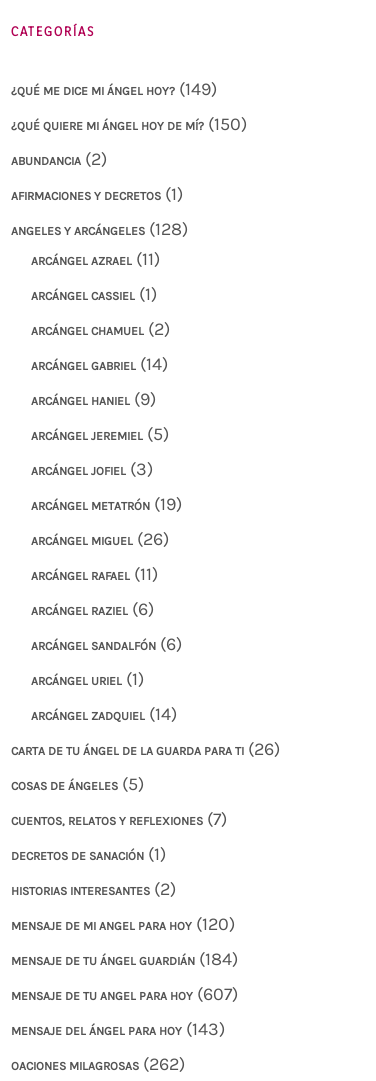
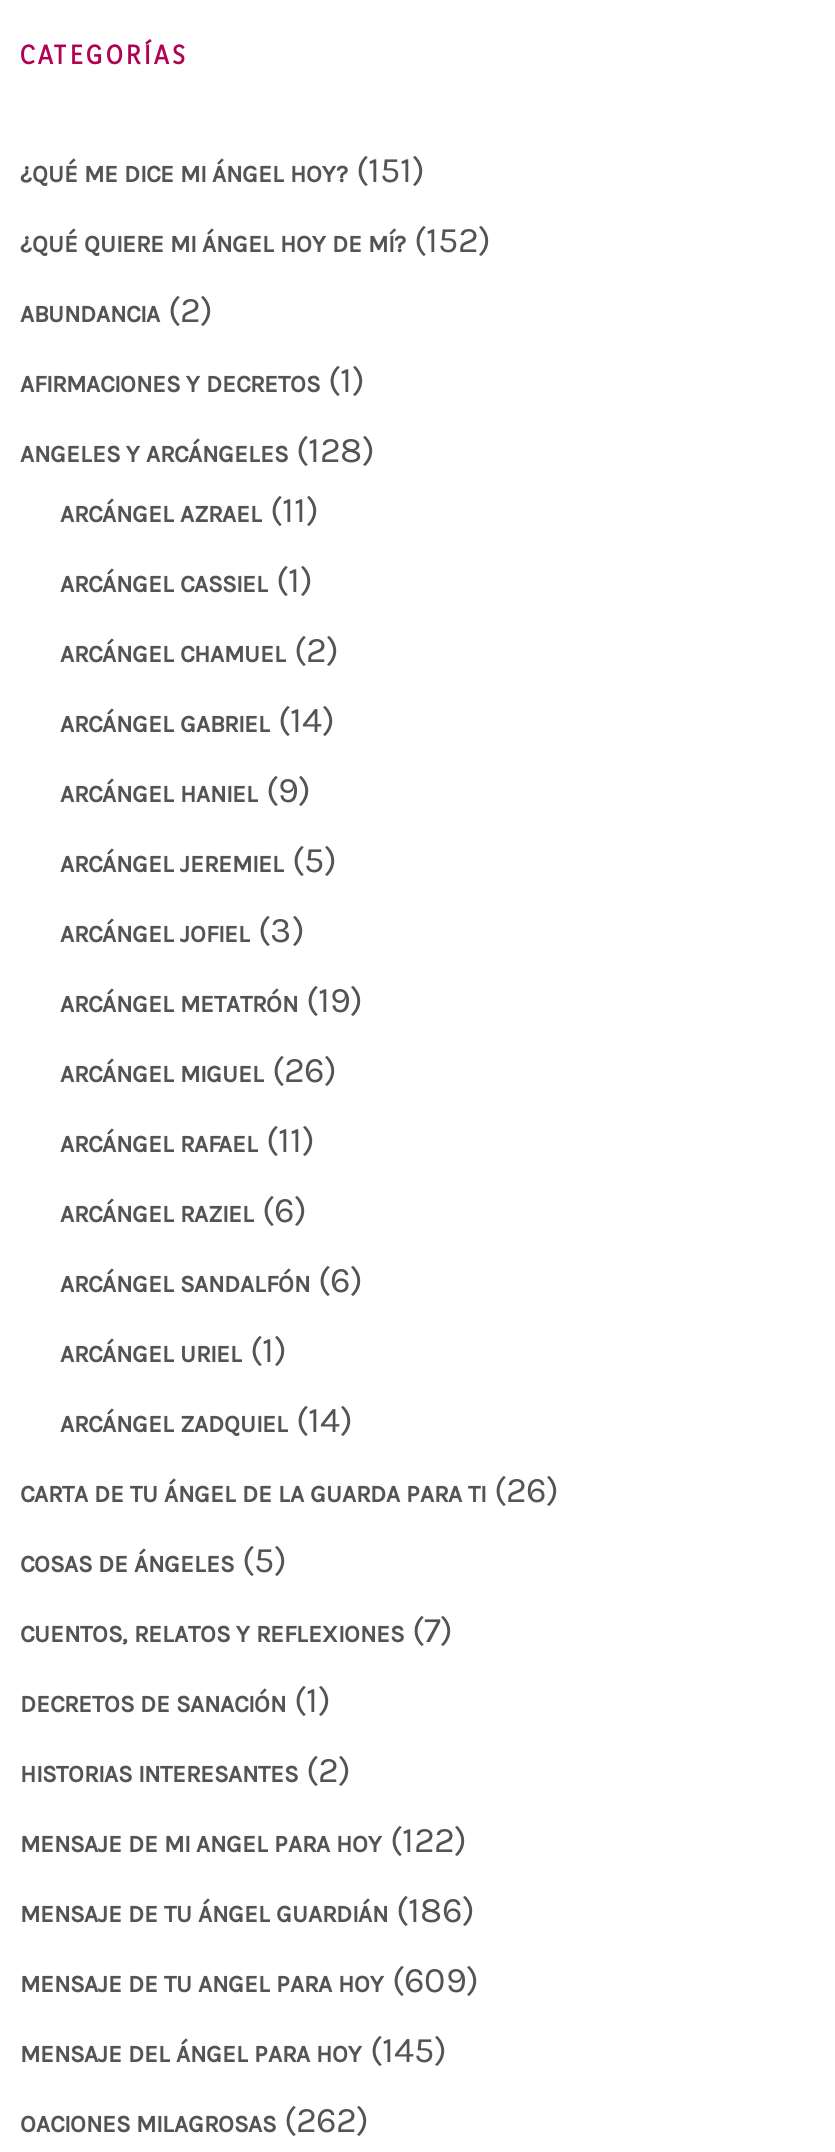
- ¿QUÉ ME DICE MI ÁNGEL HOY? (149)
+ ¿QUÉ ME DICE MI ÁNGEL HOY? (151)

- ¿QUÉ QUIERE MI ÁNGEL HOY DE MÍ? (150)
+ ¿QUÉ QUIERE MI ÁNGEL HOY DE MÍ? (152)

- MENSAJE DE MI ANGEL PARA HOY (120)
+ MENSAJE DE MI ANGEL PARA HOY (122)

- MENSAJE DE TU ÁNGEL GUARDIÁN (184)
+ MENSAJE DE TU ÁNGEL GUARDIÁN (186)

- MENSAJE DE TU ANGEL PARA HOY (607)
+ MENSAJE DE TU ANGEL PARA HOY (609)

- MENSAJE DEL ÁNGEL PARA HOY (143)
+ MENSAJE DEL ÁNGEL PARA HOY (145)
